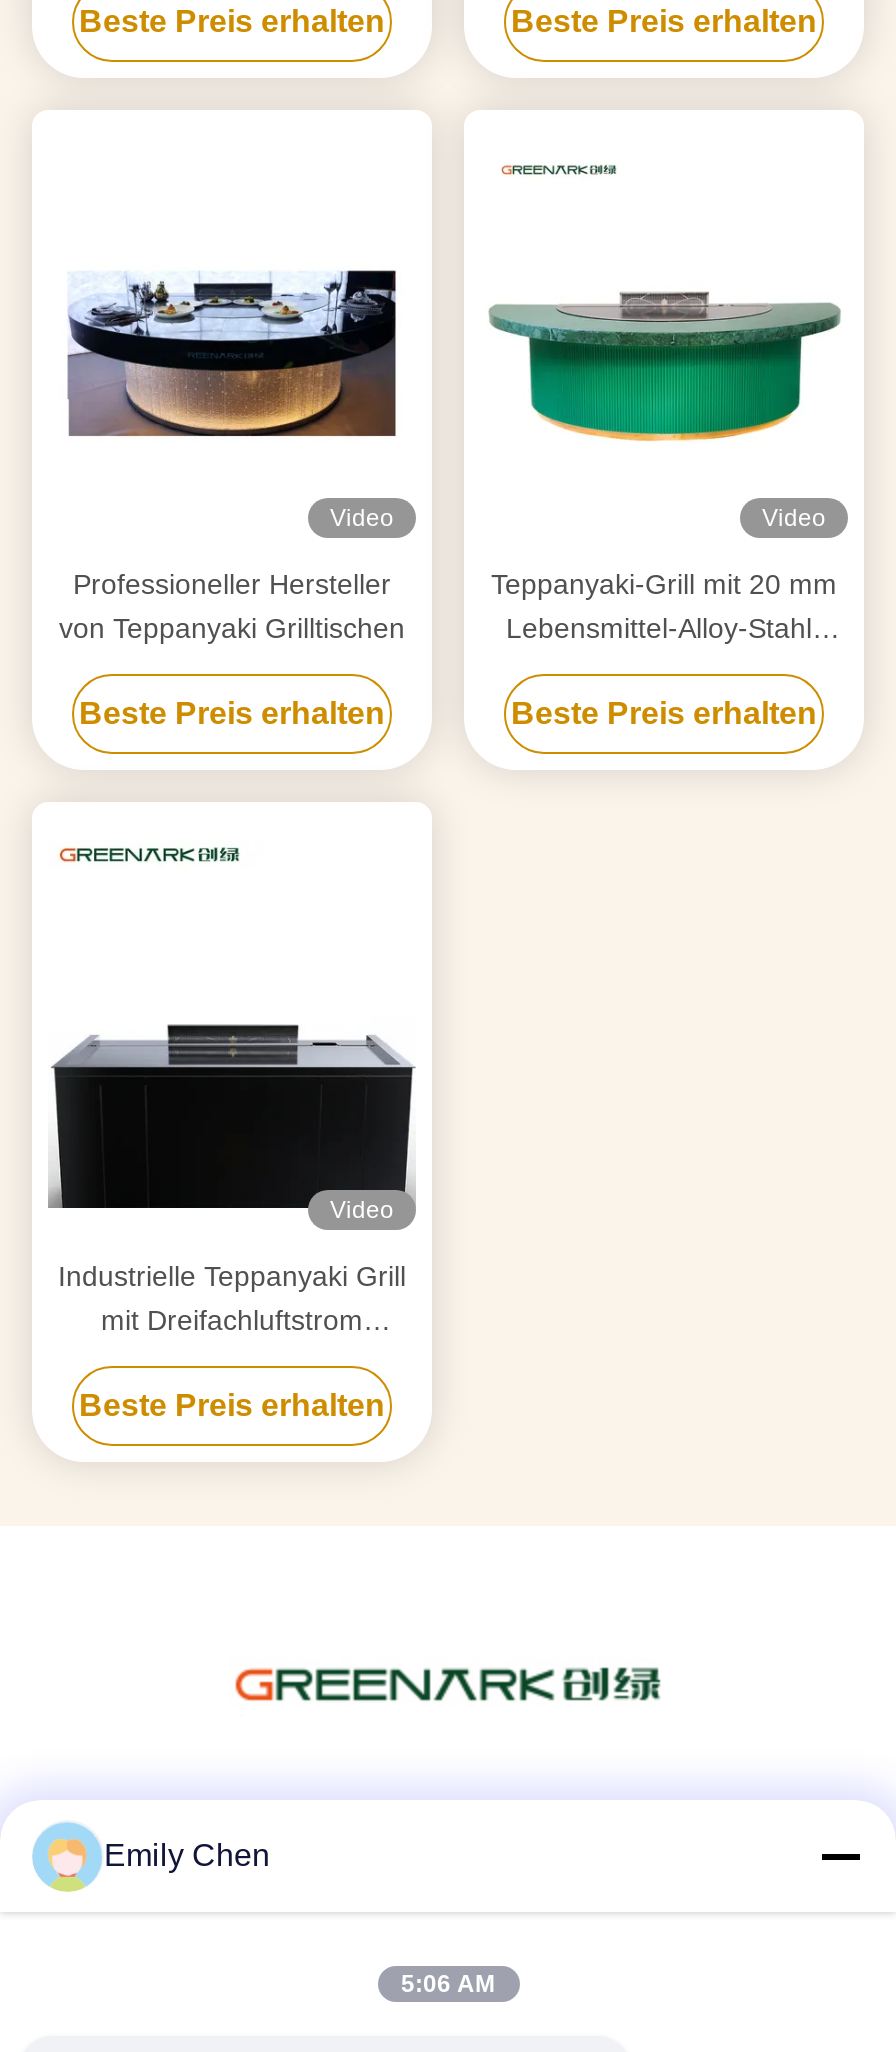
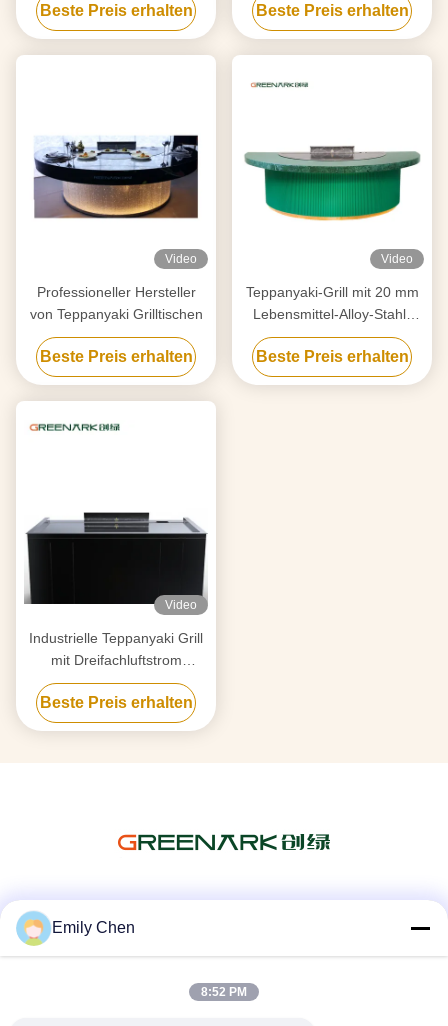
- 5:06 AM
+ 8:52 PM
